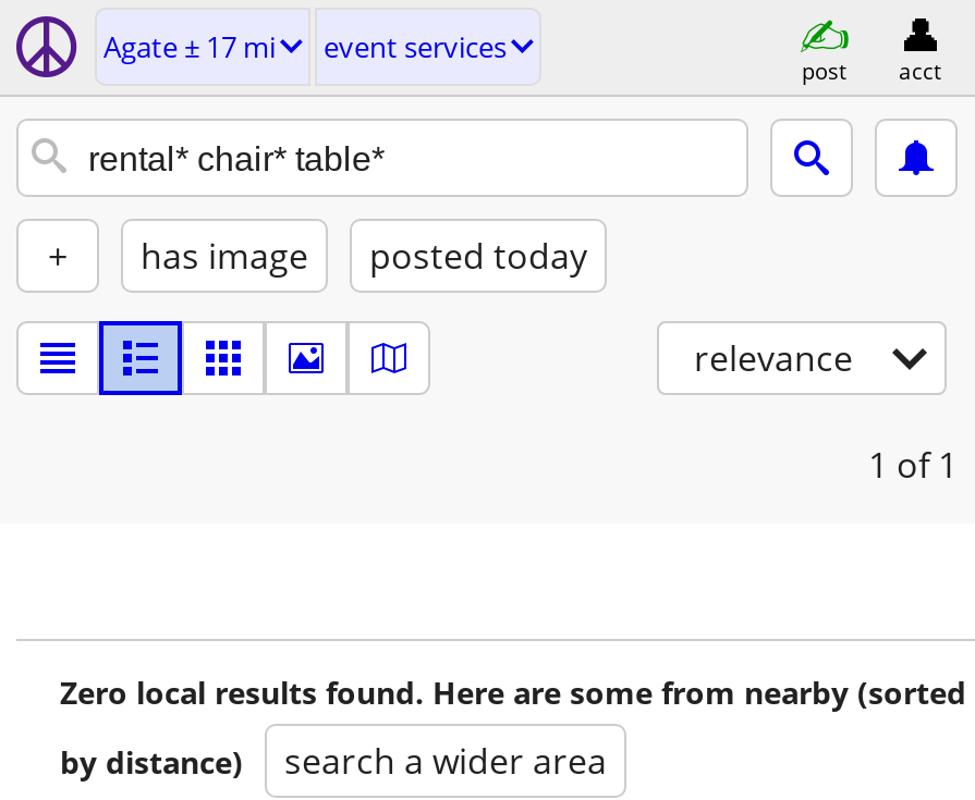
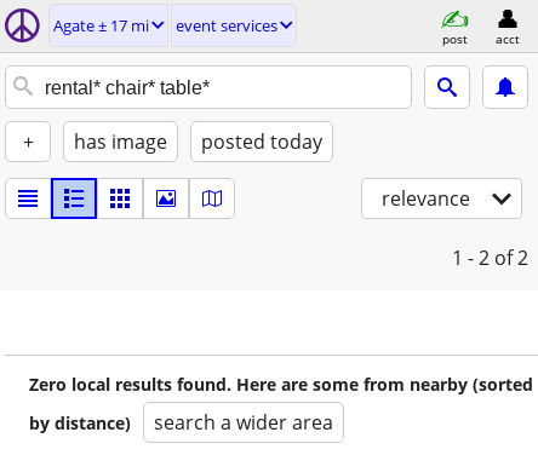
- 1 of 1
+ 1 - 2 of 2
